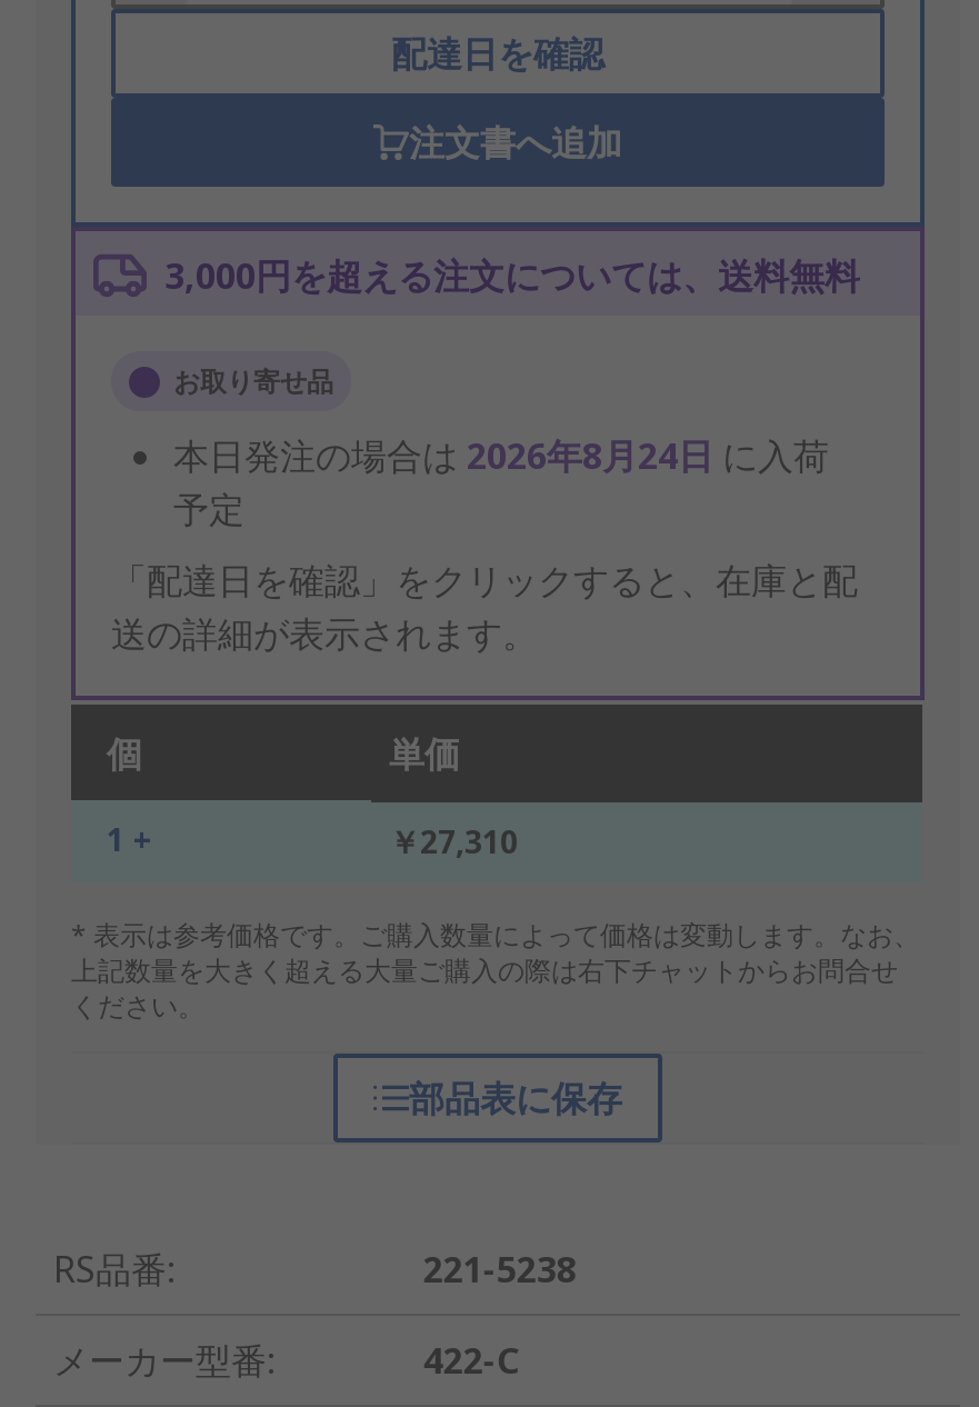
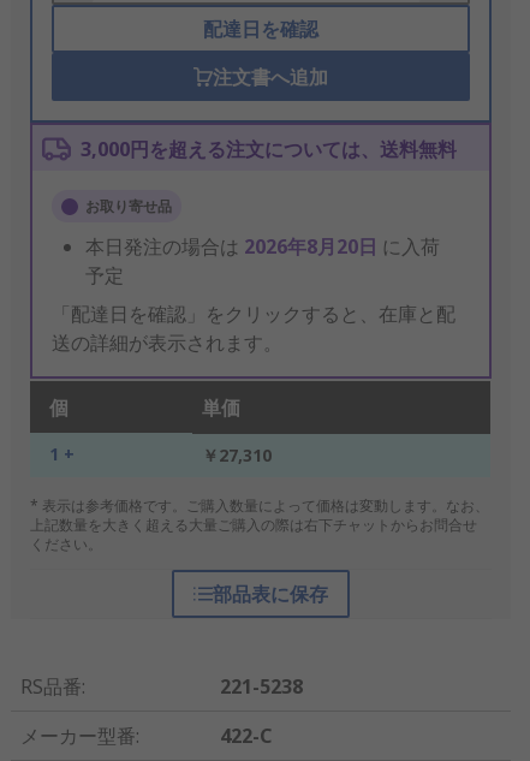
- 本日発注の場合は2026年8月24日に入荷
+ 本日発注の場合は2026年8月20日に入荷
